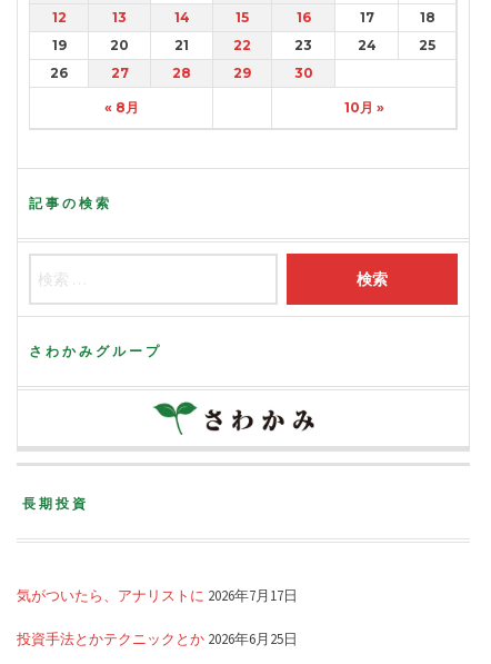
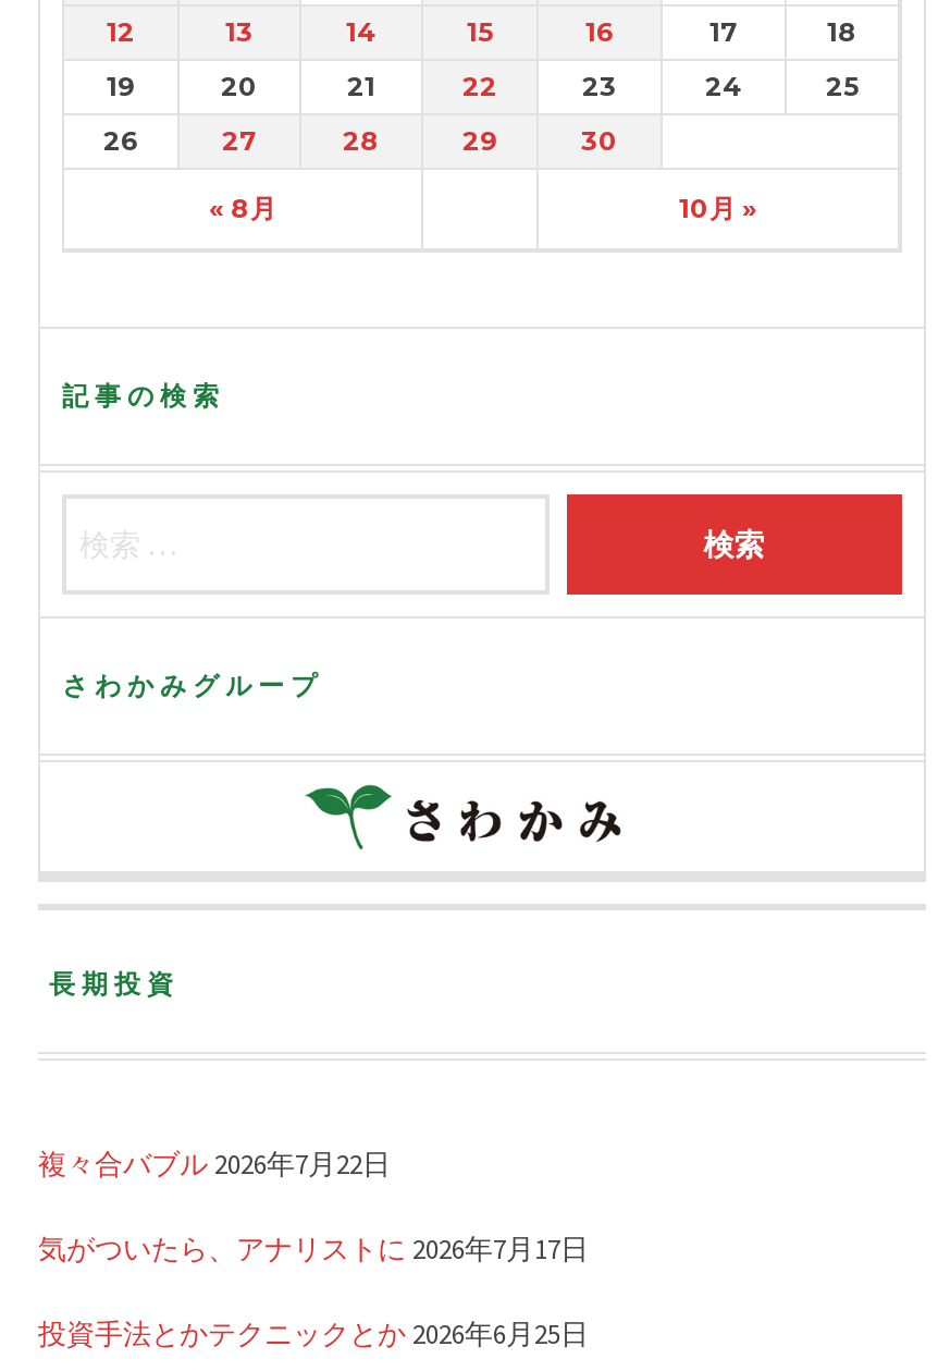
+ 複々合バブル2026年7月22日
